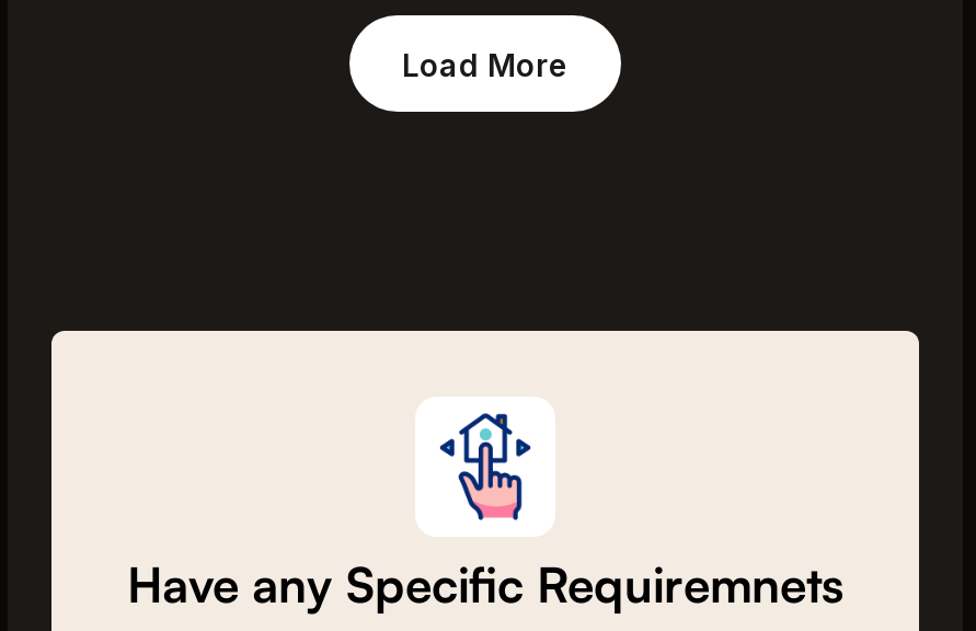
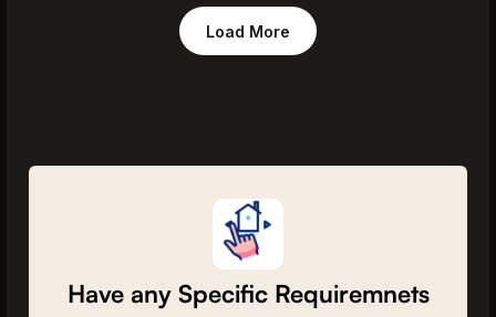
- [image]
+ [image]
